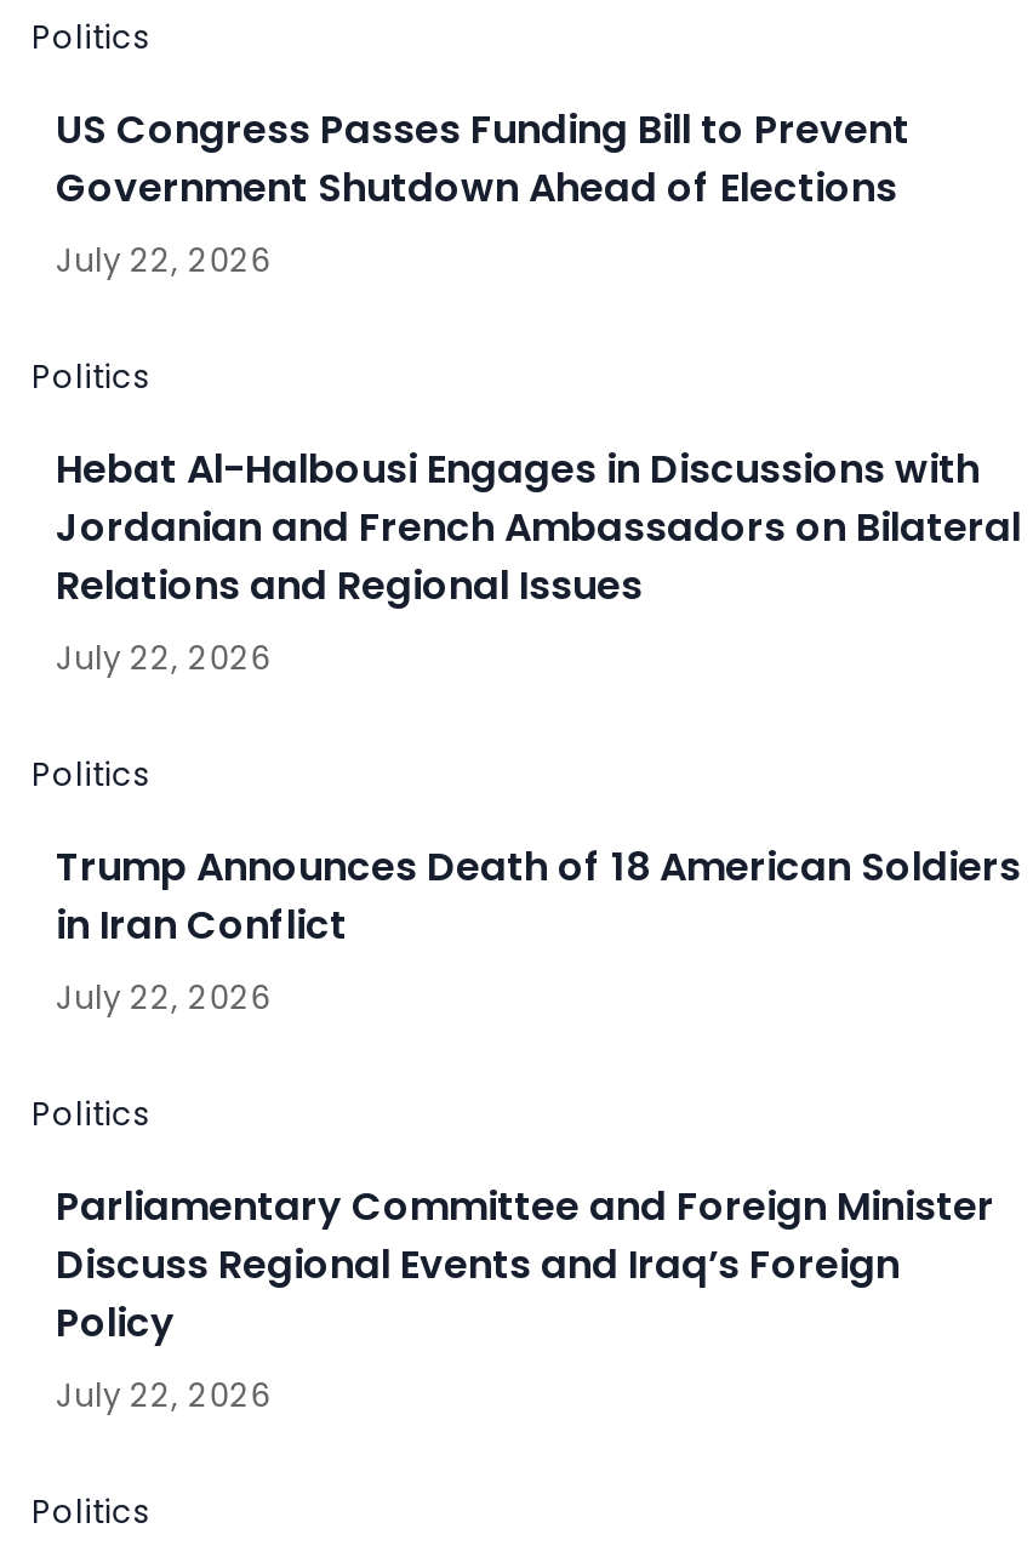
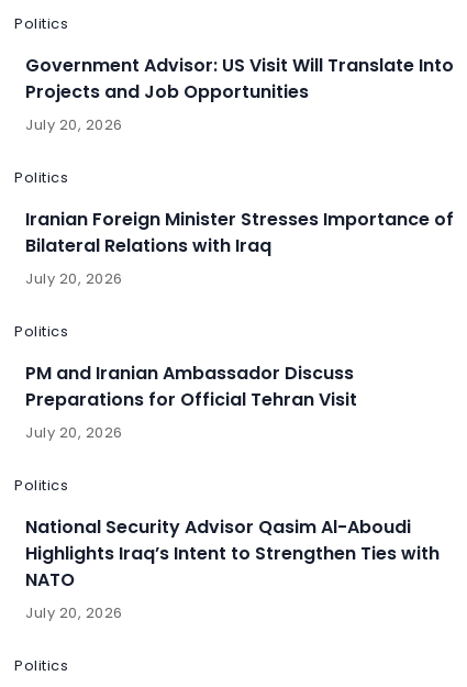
- US Congress Passes Funding Bill to Prevent
- Government Shutdown Ahead of Elections
- July 22, 2026
+ Government Advisor: US Visit Will Translate Into
+ Projects and Job Opportunities
+ July 20, 2026

- Hebat Al-Halbousi Engages in Discussions with
- Jordanian and French Ambassadors on Bilateral
- Relations and Regional Issues
- July 22, 2026
+ Iranian Foreign Minister Stresses Importance of
+ Bilateral Relations with Iraq
+ July 20, 2026

- Trump Announces Death of 18 American Soldiers
- in Iran Conflict
- July 22, 2026
+ PM and Iranian Ambassador Discuss
+ Preparations for Official Tehran Visit
+ July 20, 2026

- Parliamentary Committee and Foreign Minister
- Discuss Regional Events and Iraq’s Foreign
- Policy
- July 22, 2026
+ National Security Advisor Qasim Al-Aboudi
+ Highlights Iraq’s Intent to Strengthen Ties with
+ NATO
+ July 20, 2026
